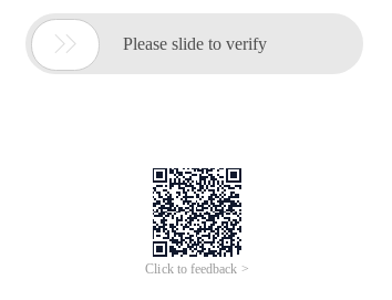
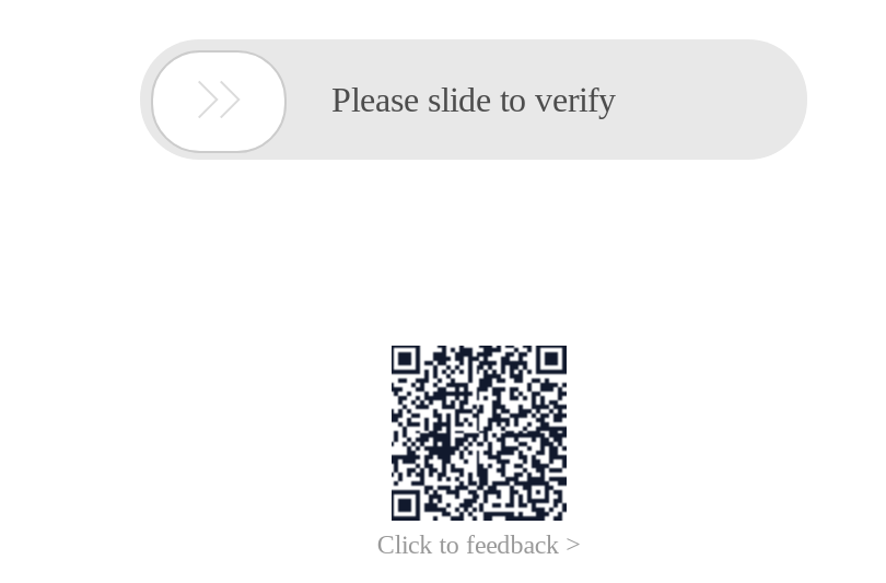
- [image]
+ [image]
